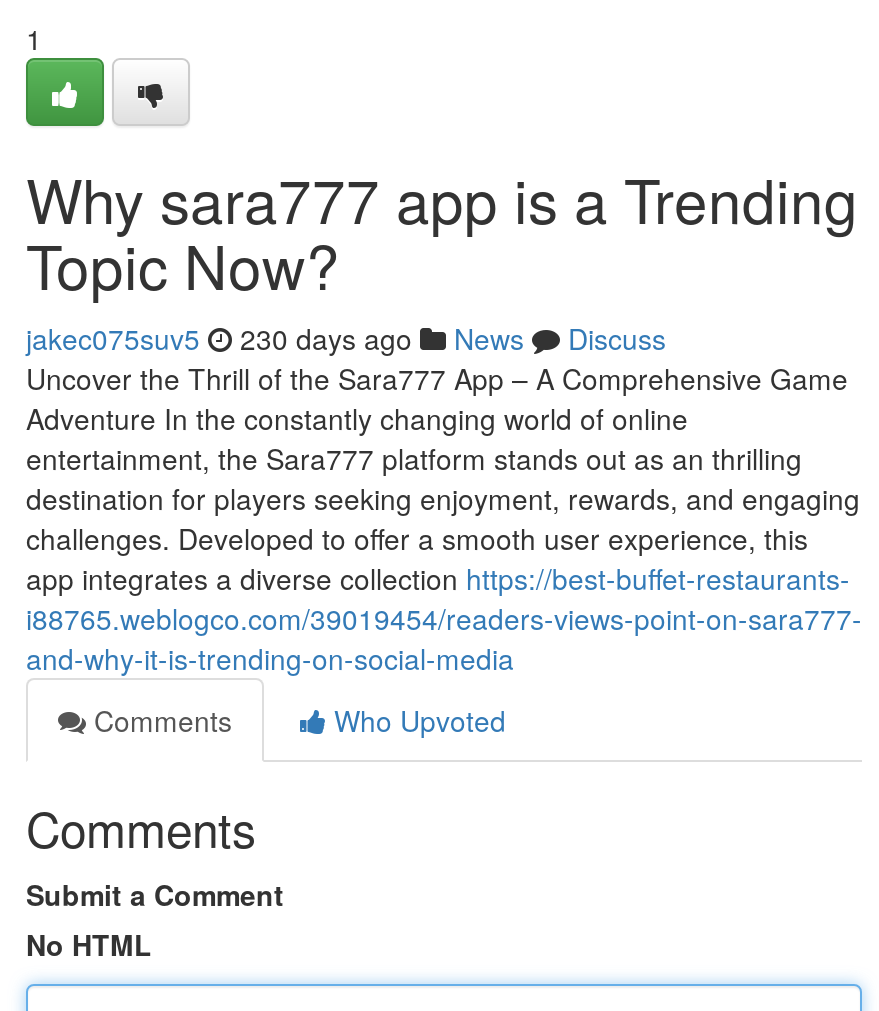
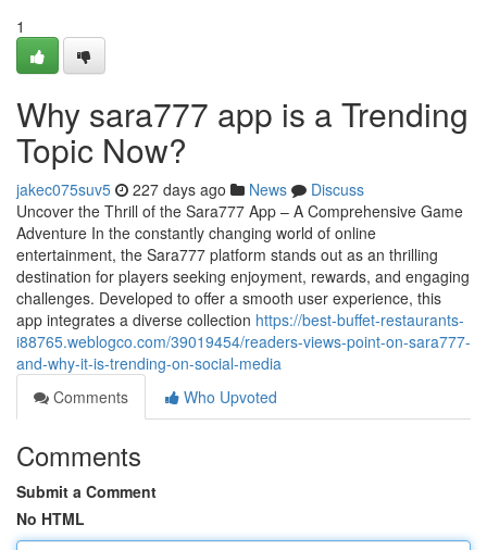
- jakec075suv5 230 days ago News Discuss
+ jakec075suv5 227 days ago News Discuss
